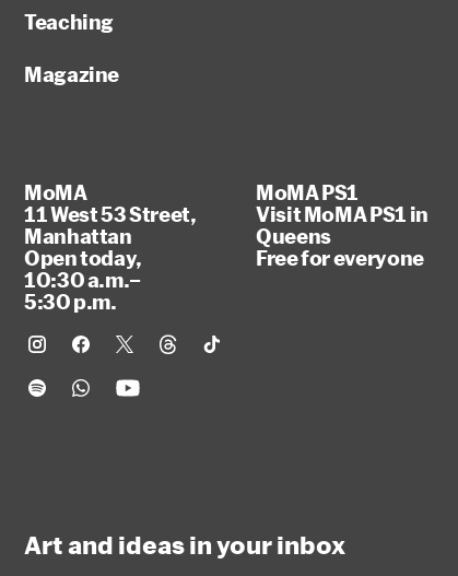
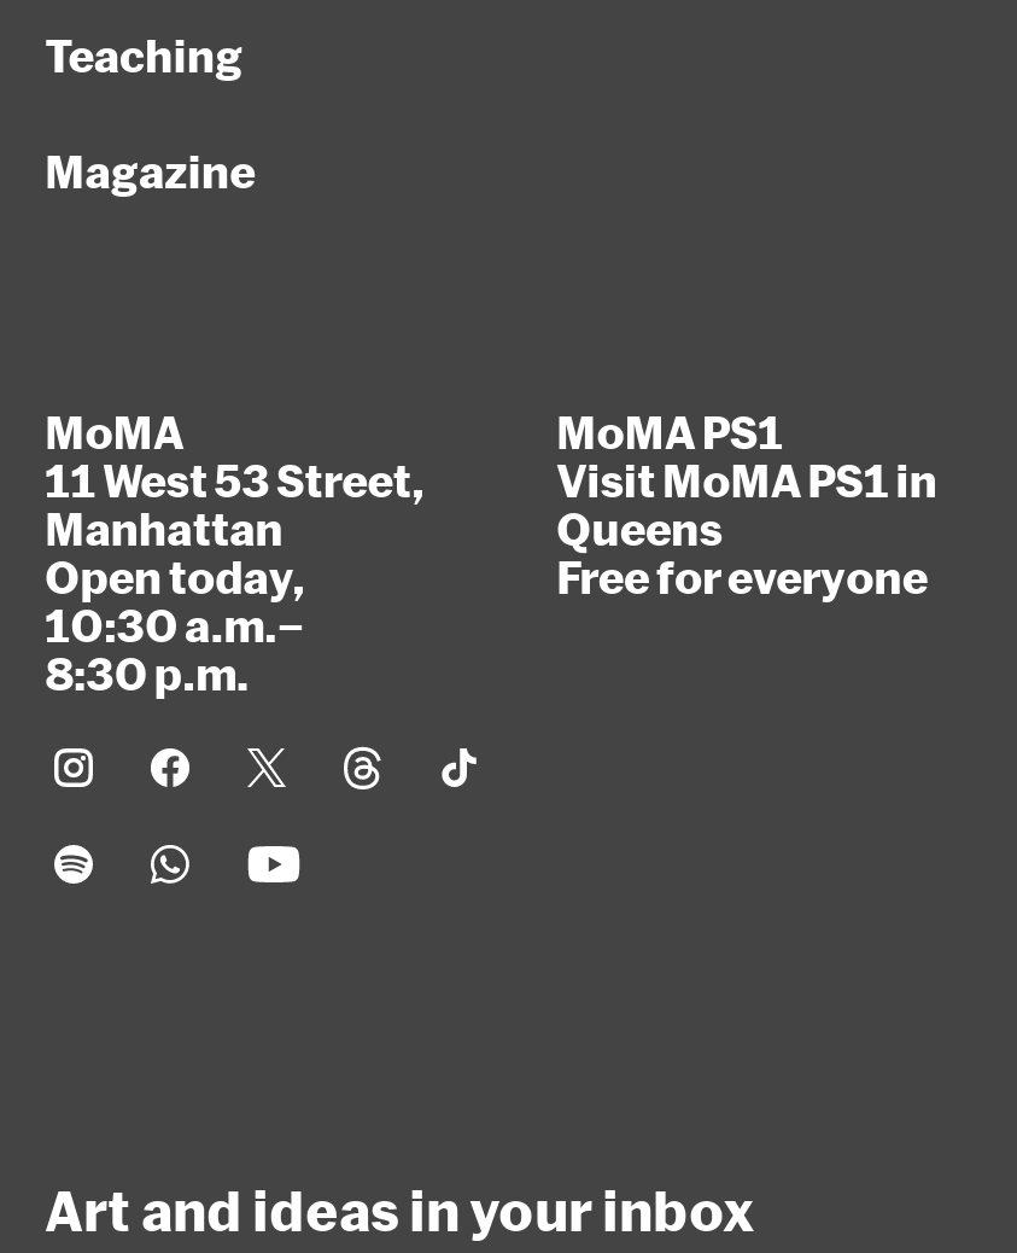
- 5:30 p.m.
+ 8:30 p.m.
